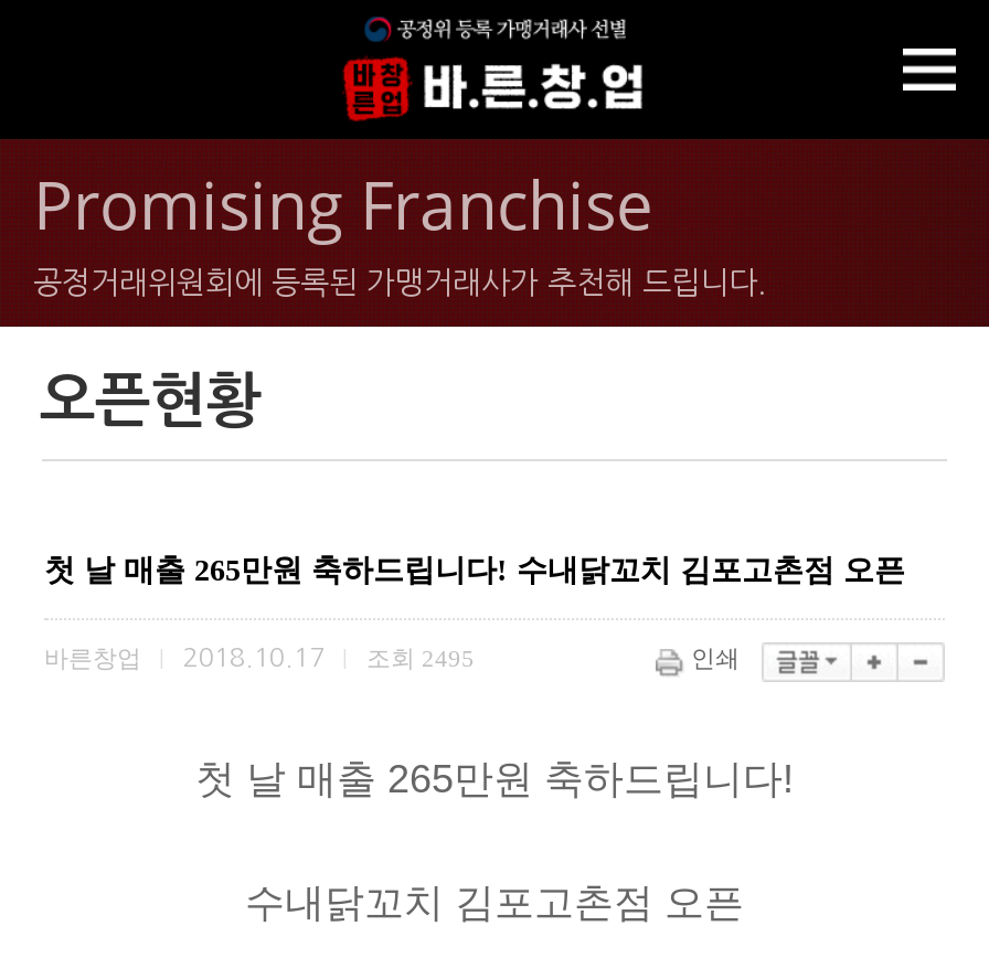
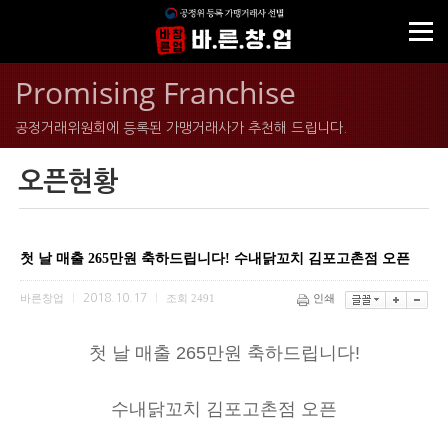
- 조회 2495
+ 조회 2491
